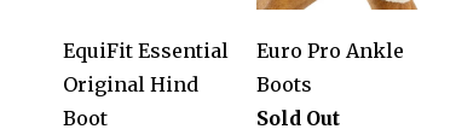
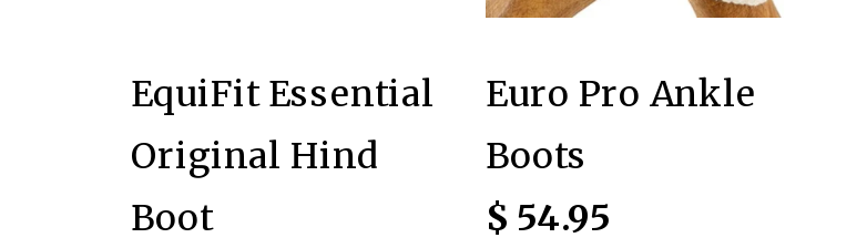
- Sold Out
+ $ 54.95
